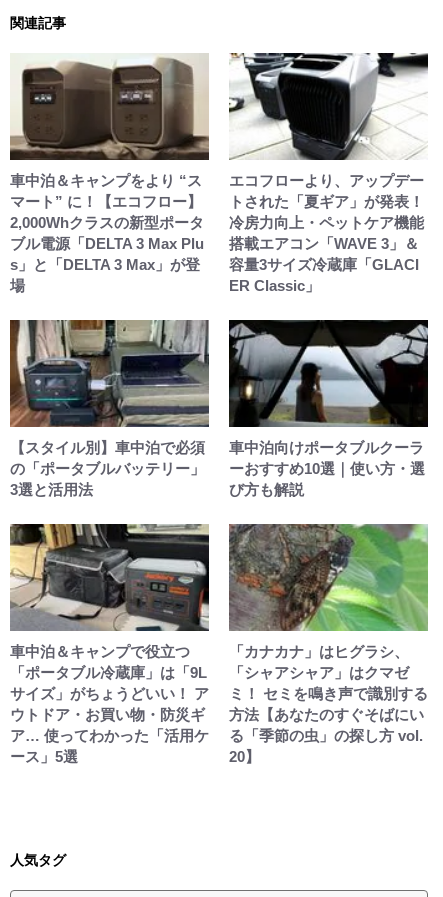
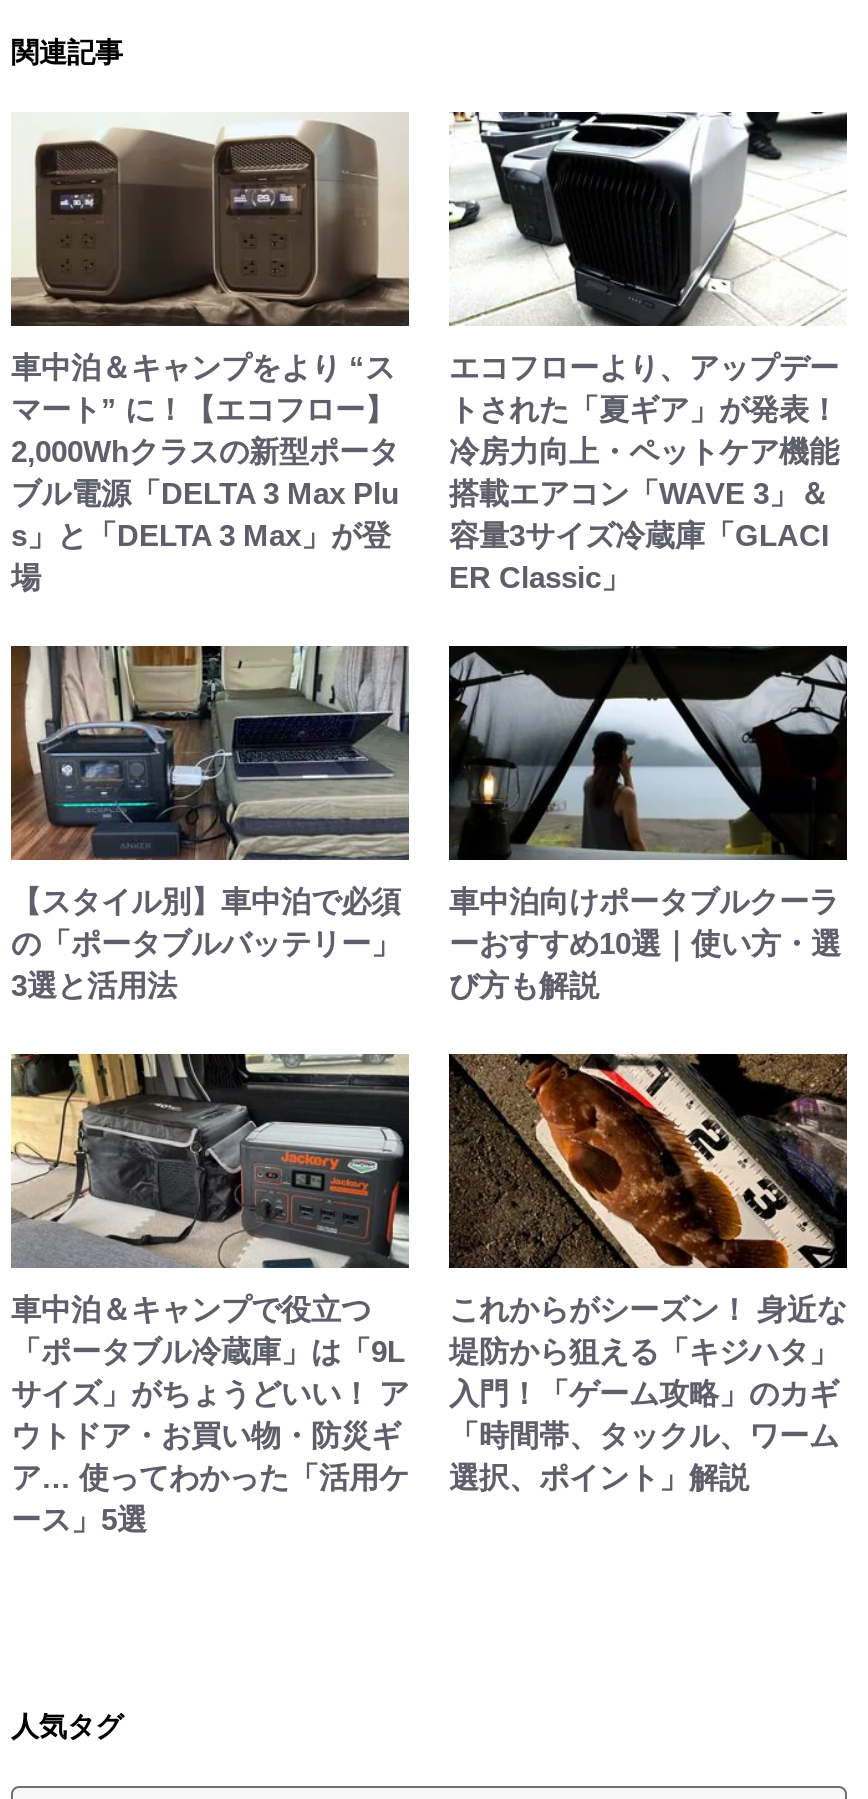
- [image]
- 「カナカナ」はヒグラシ、
- 「シャアシャア」はクマゼ
- ミ！ セミを鳴き声で識別する
- 方法【あなたのすぐそばにい
- る「季節の虫」の探し方 vol.
- 20】
+ [image]
+ これからがシーズン！ 身近な
+ 堤防から狙える「キジハタ」
+ 入門！「ゲーム攻略」のカギ
+ 「時間帯、タックル、ワーム
+ 選択、ポイント」解説
